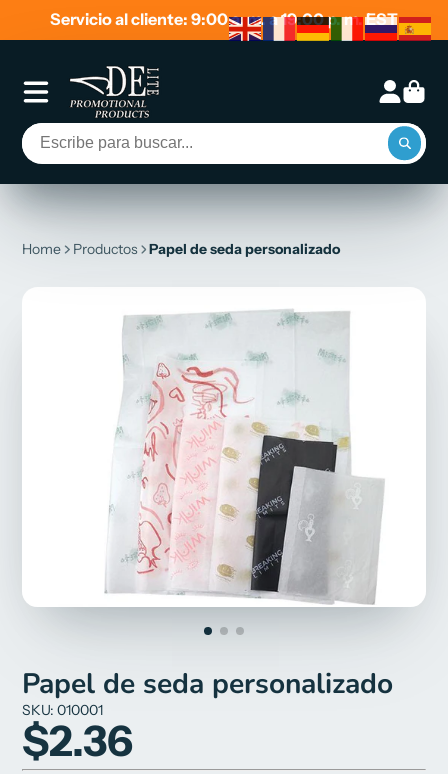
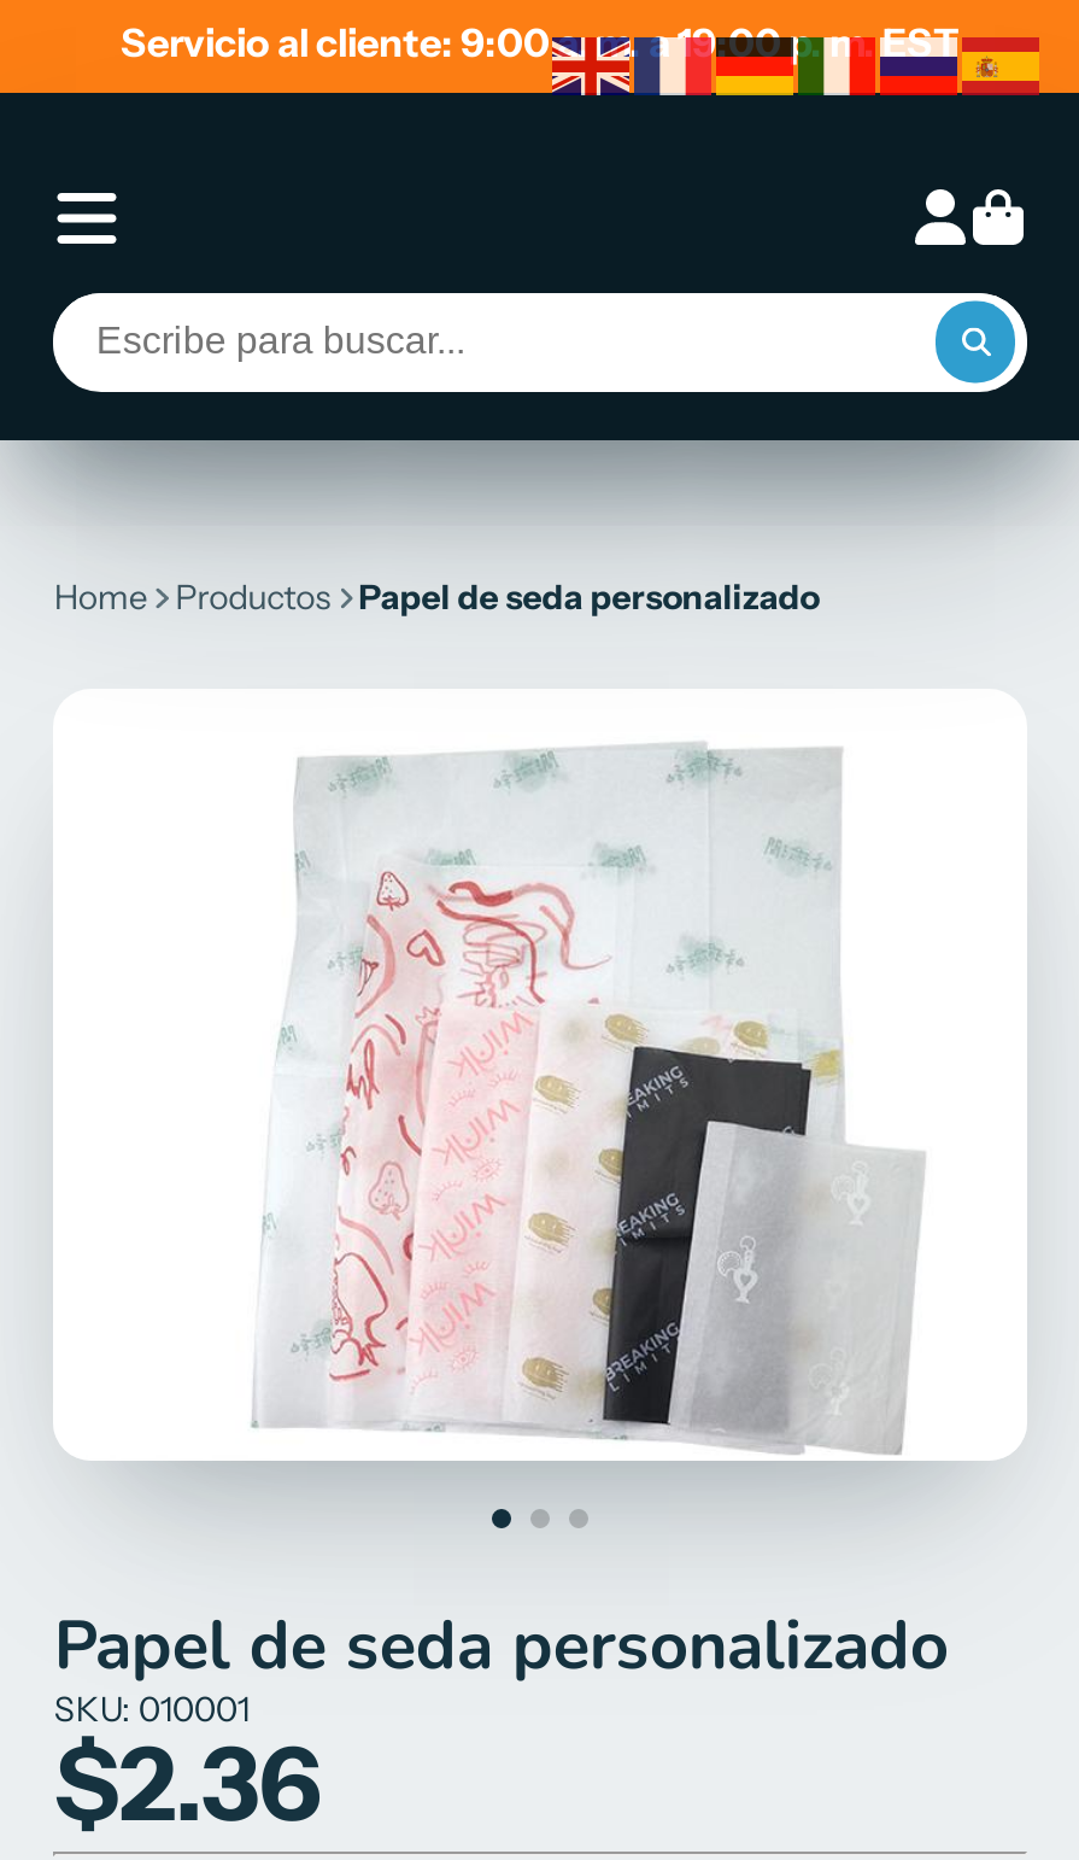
- [image]
